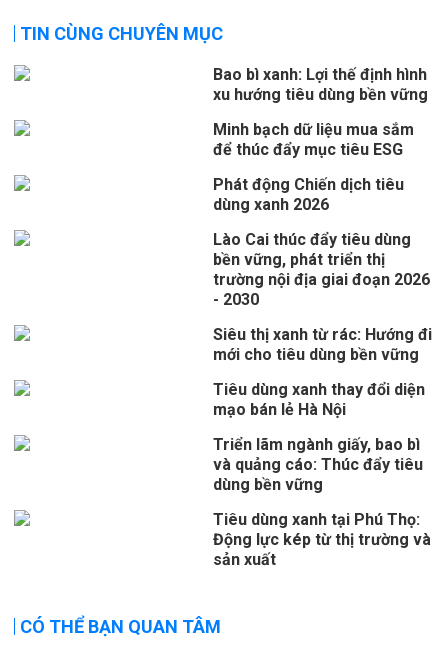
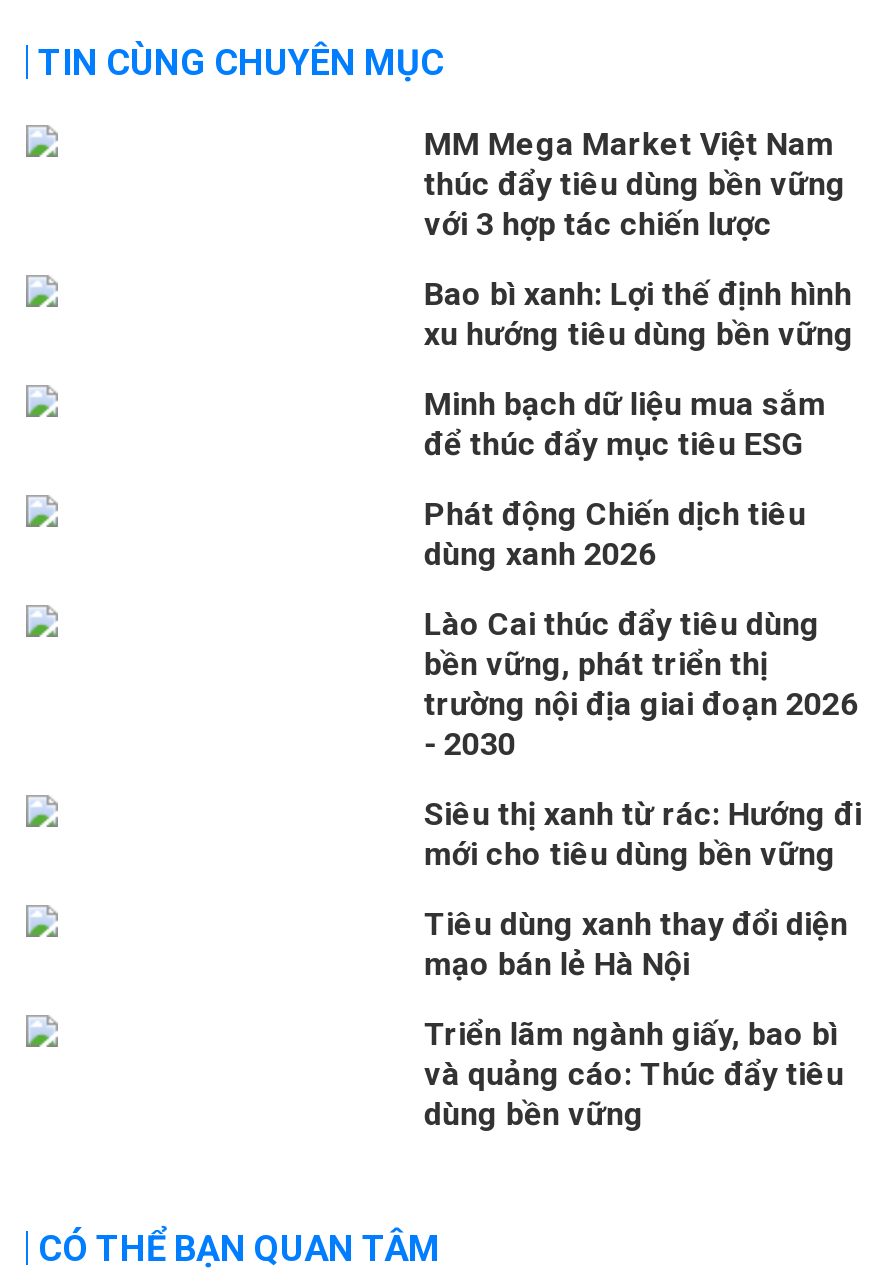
+ MM Mega Market Việt Nam
+ thúc đẩy tiêu dùng bền vững
+ với 3 hợp tác chiến lược

moved down: Bao bì xanh: Lợi thế định hình | xu hướng tiêu dùng bền vững | Minh bạch dữ liệu mua sắm | ... | và quảng cáo: Thúc đẩy tiêu | dùng bền vững

- Tiêu dùng xanh tại Phú Thọ:
- Động lực kép từ thị trường và
- sản xuất
